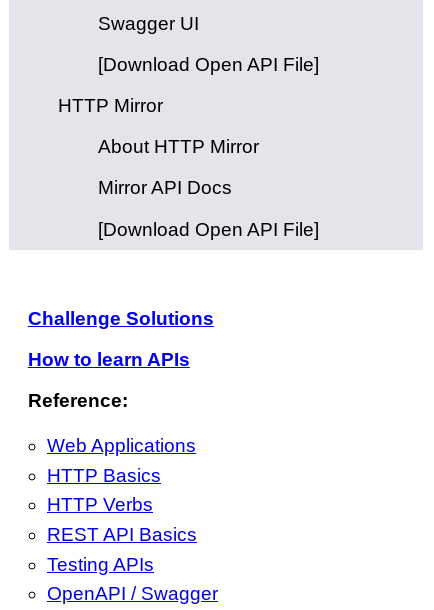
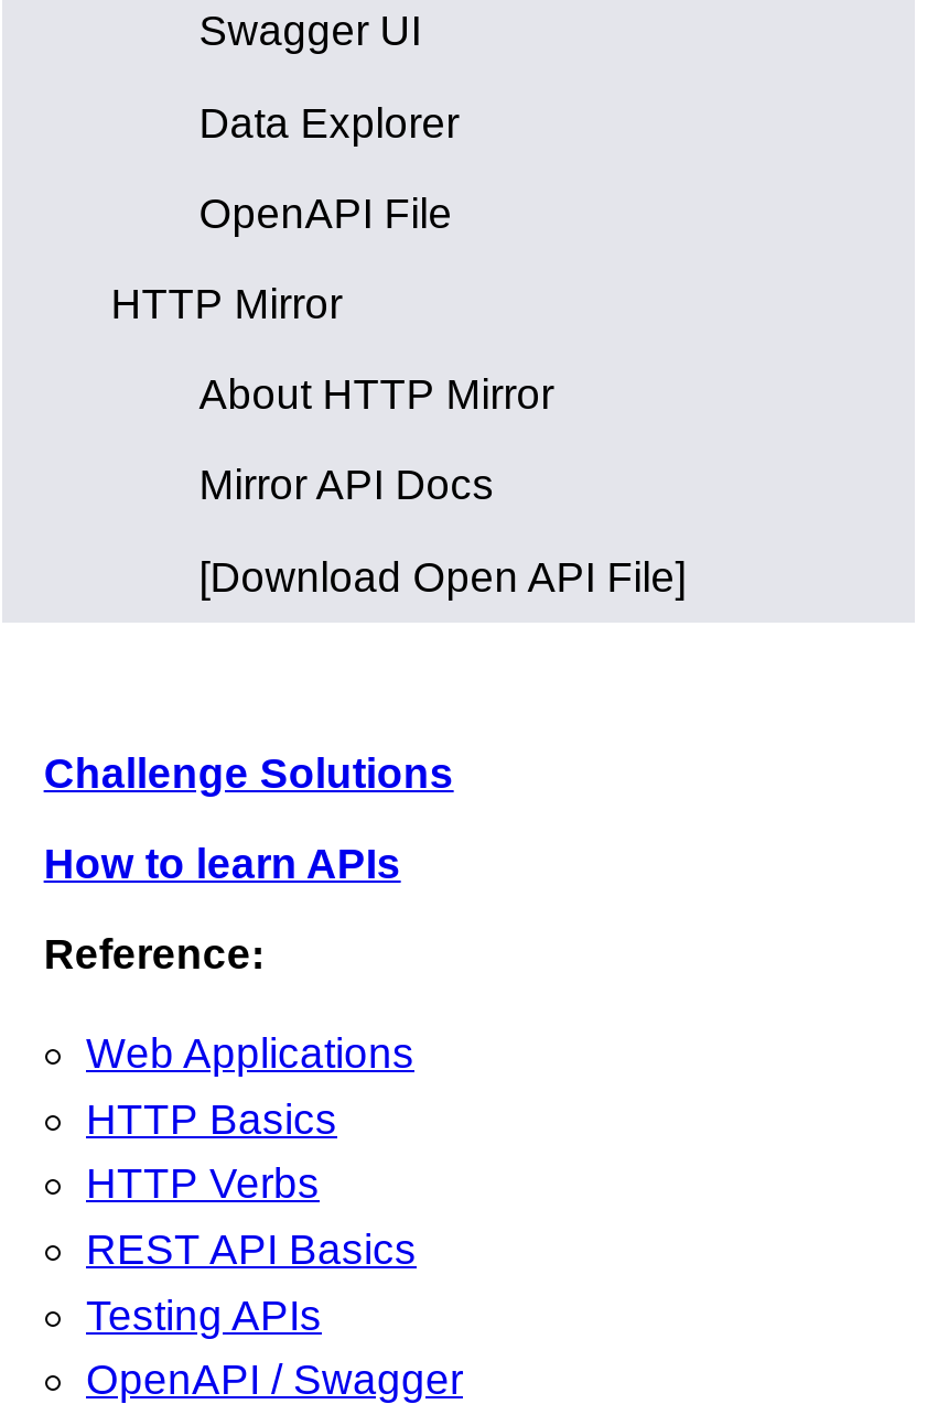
- [Download Open API File]
+ Data Explorer
+ OpenAPI File
